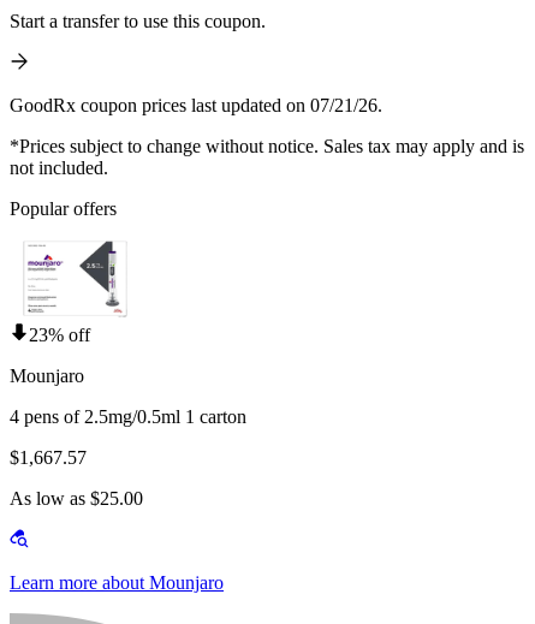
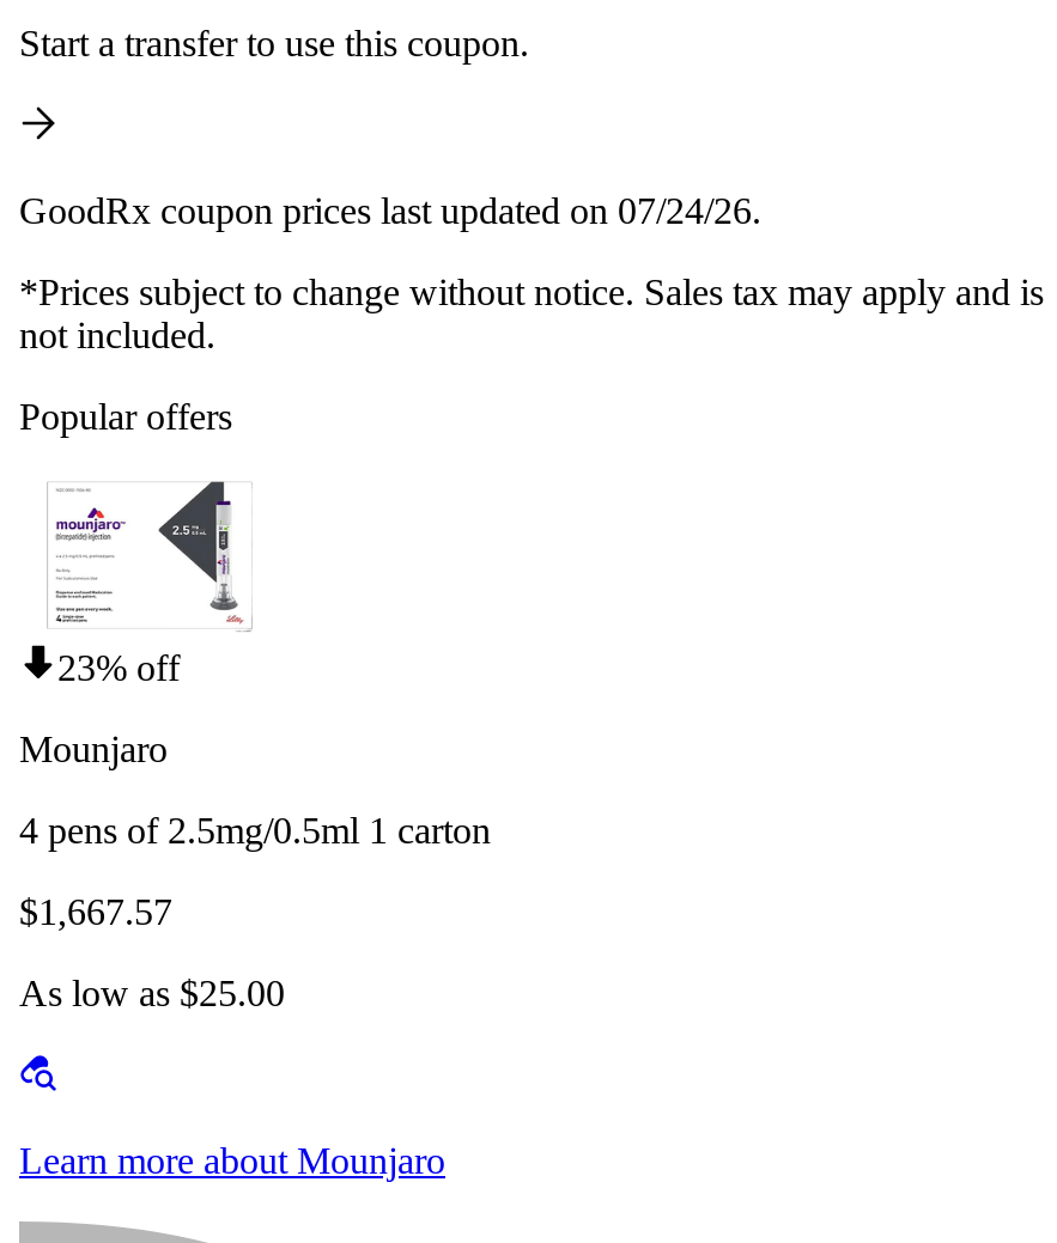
- GoodRx coupon prices last updated on 07/21/26.
+ GoodRx coupon prices last updated on 07/24/26.
